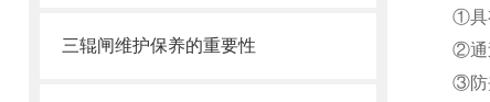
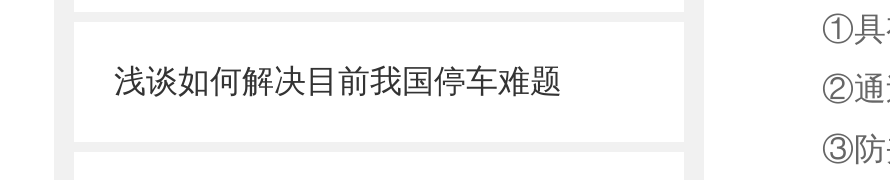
- 三辊闸维护保养的重要性
+ 浅谈如何解决目前我国停车难题
